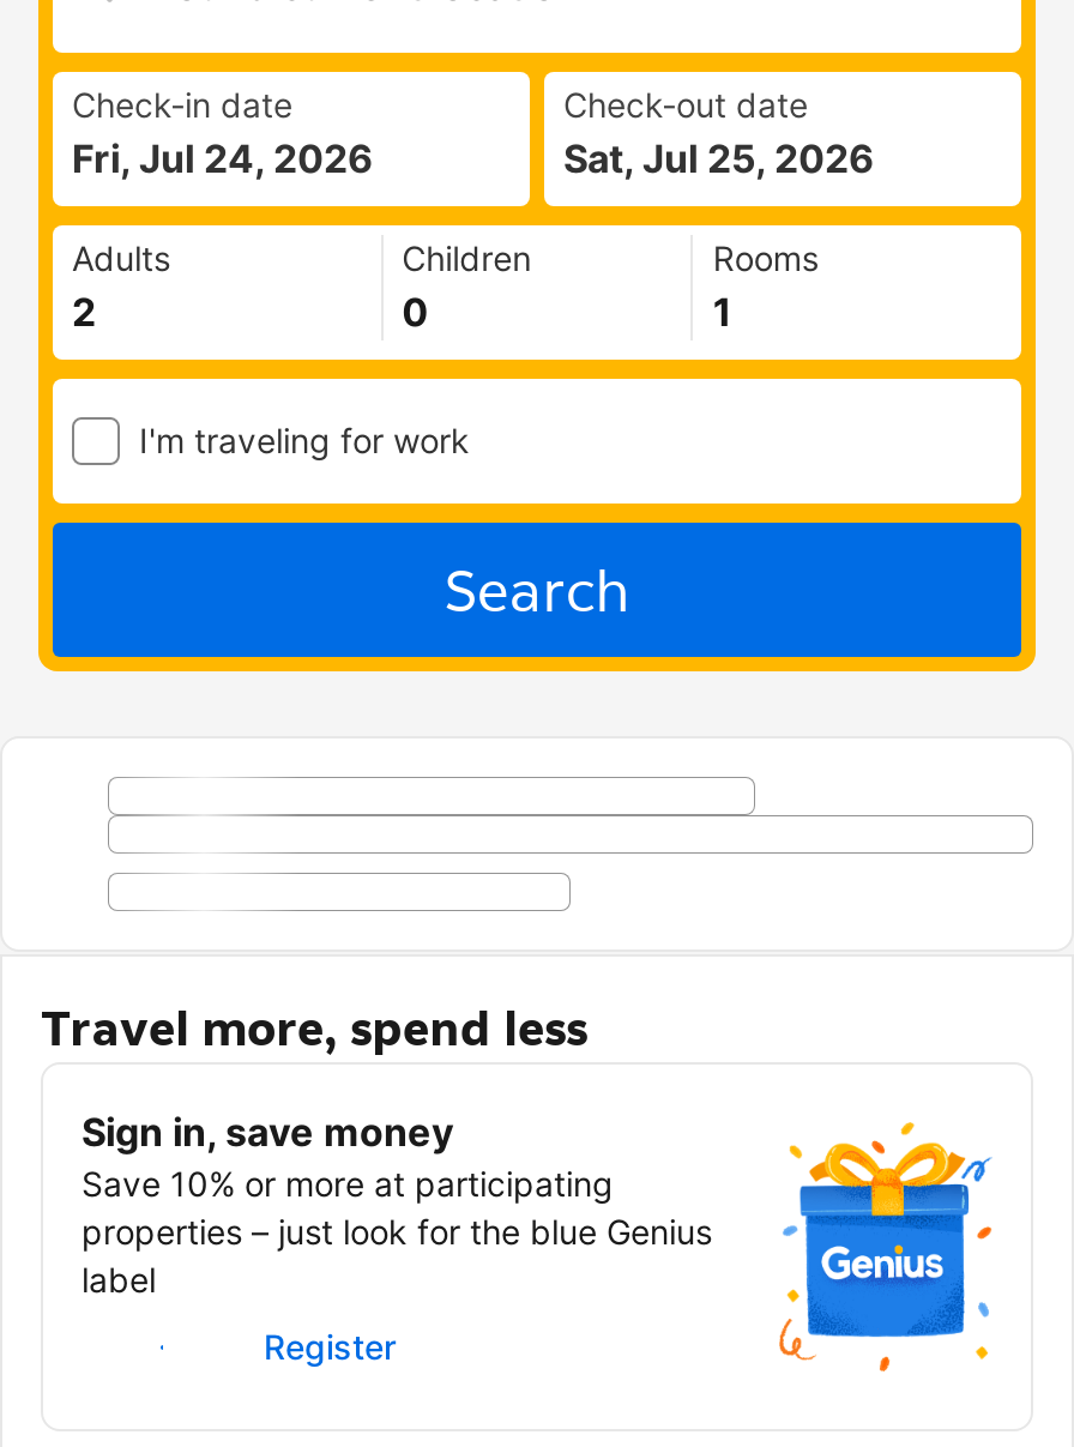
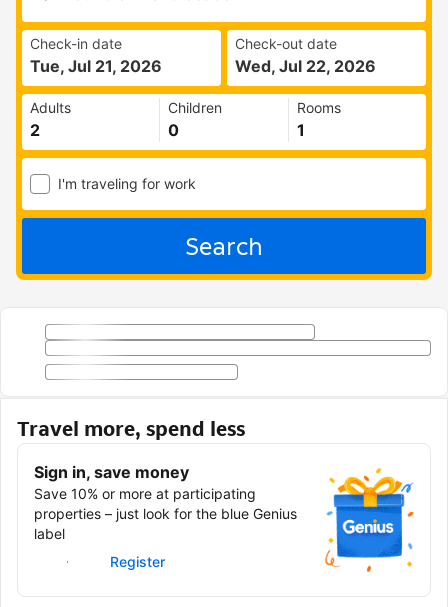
- Fri, Jul 24, 2026
+ Tue, Jul 21, 2026

- Sat, Jul 25, 2026
+ Wed, Jul 22, 2026
